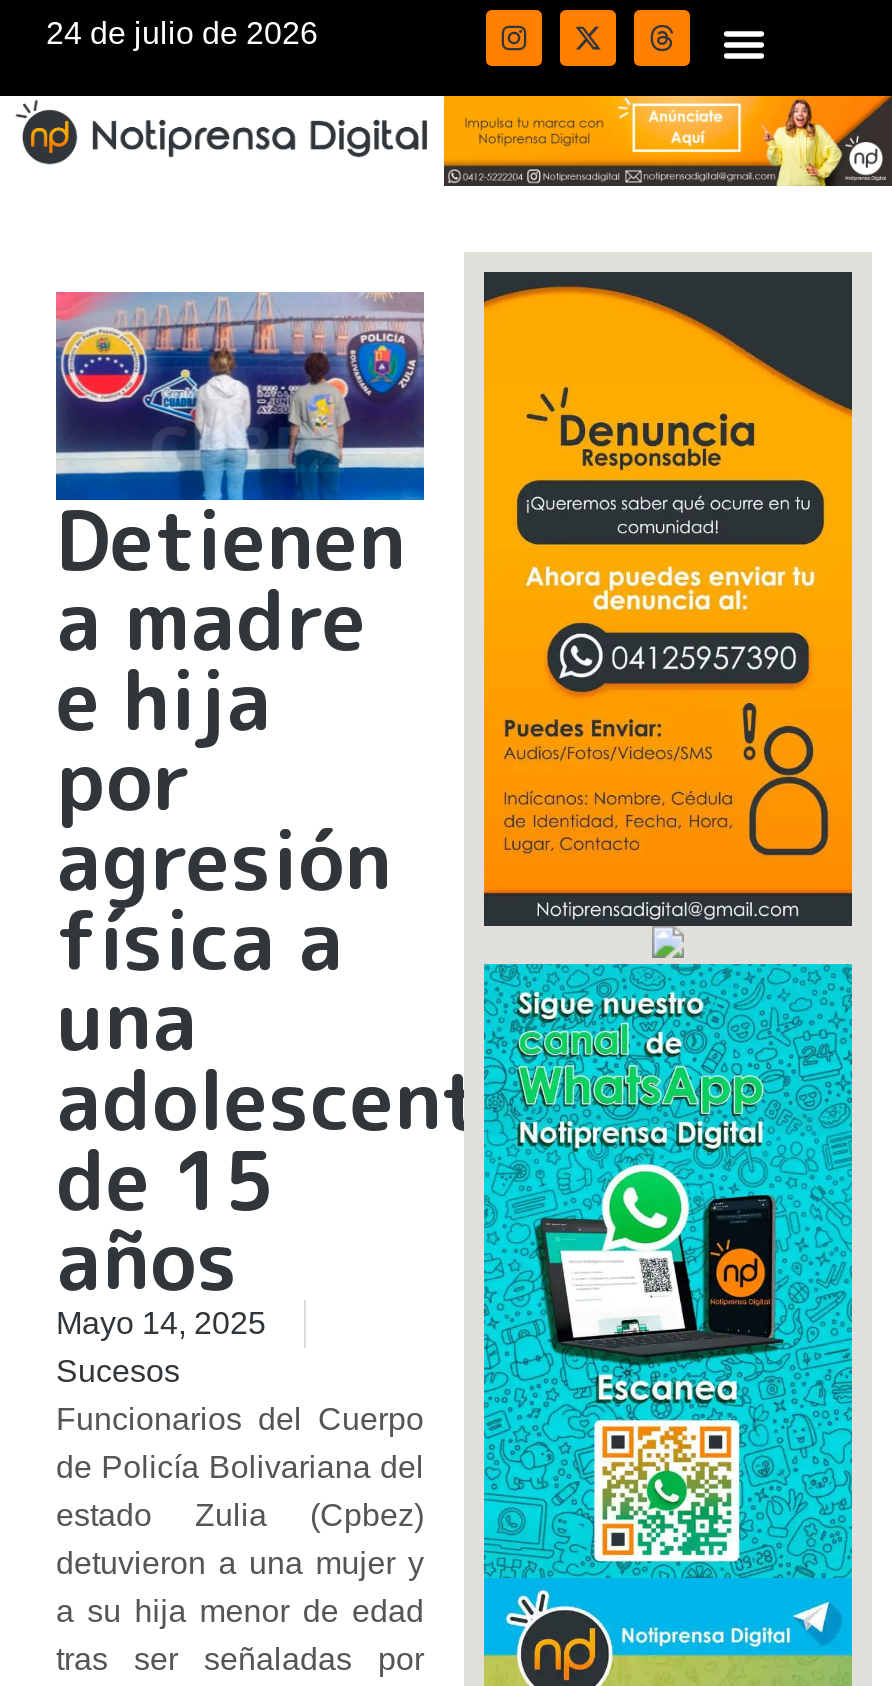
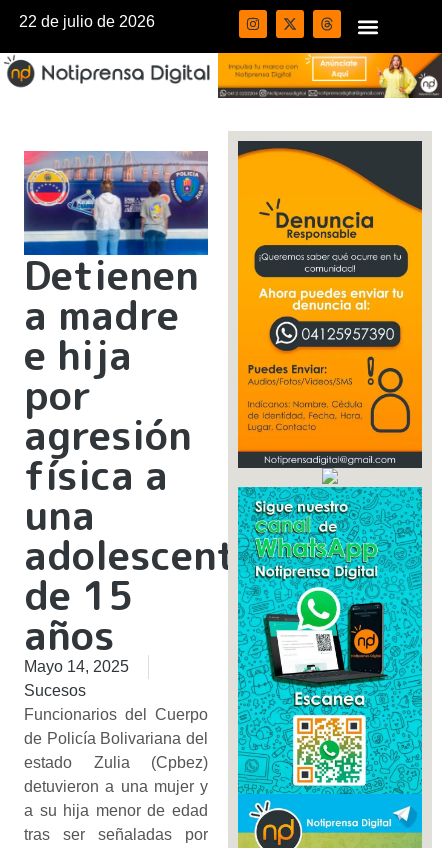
- 24 de julio de 2026
+ 22 de julio de 2026
